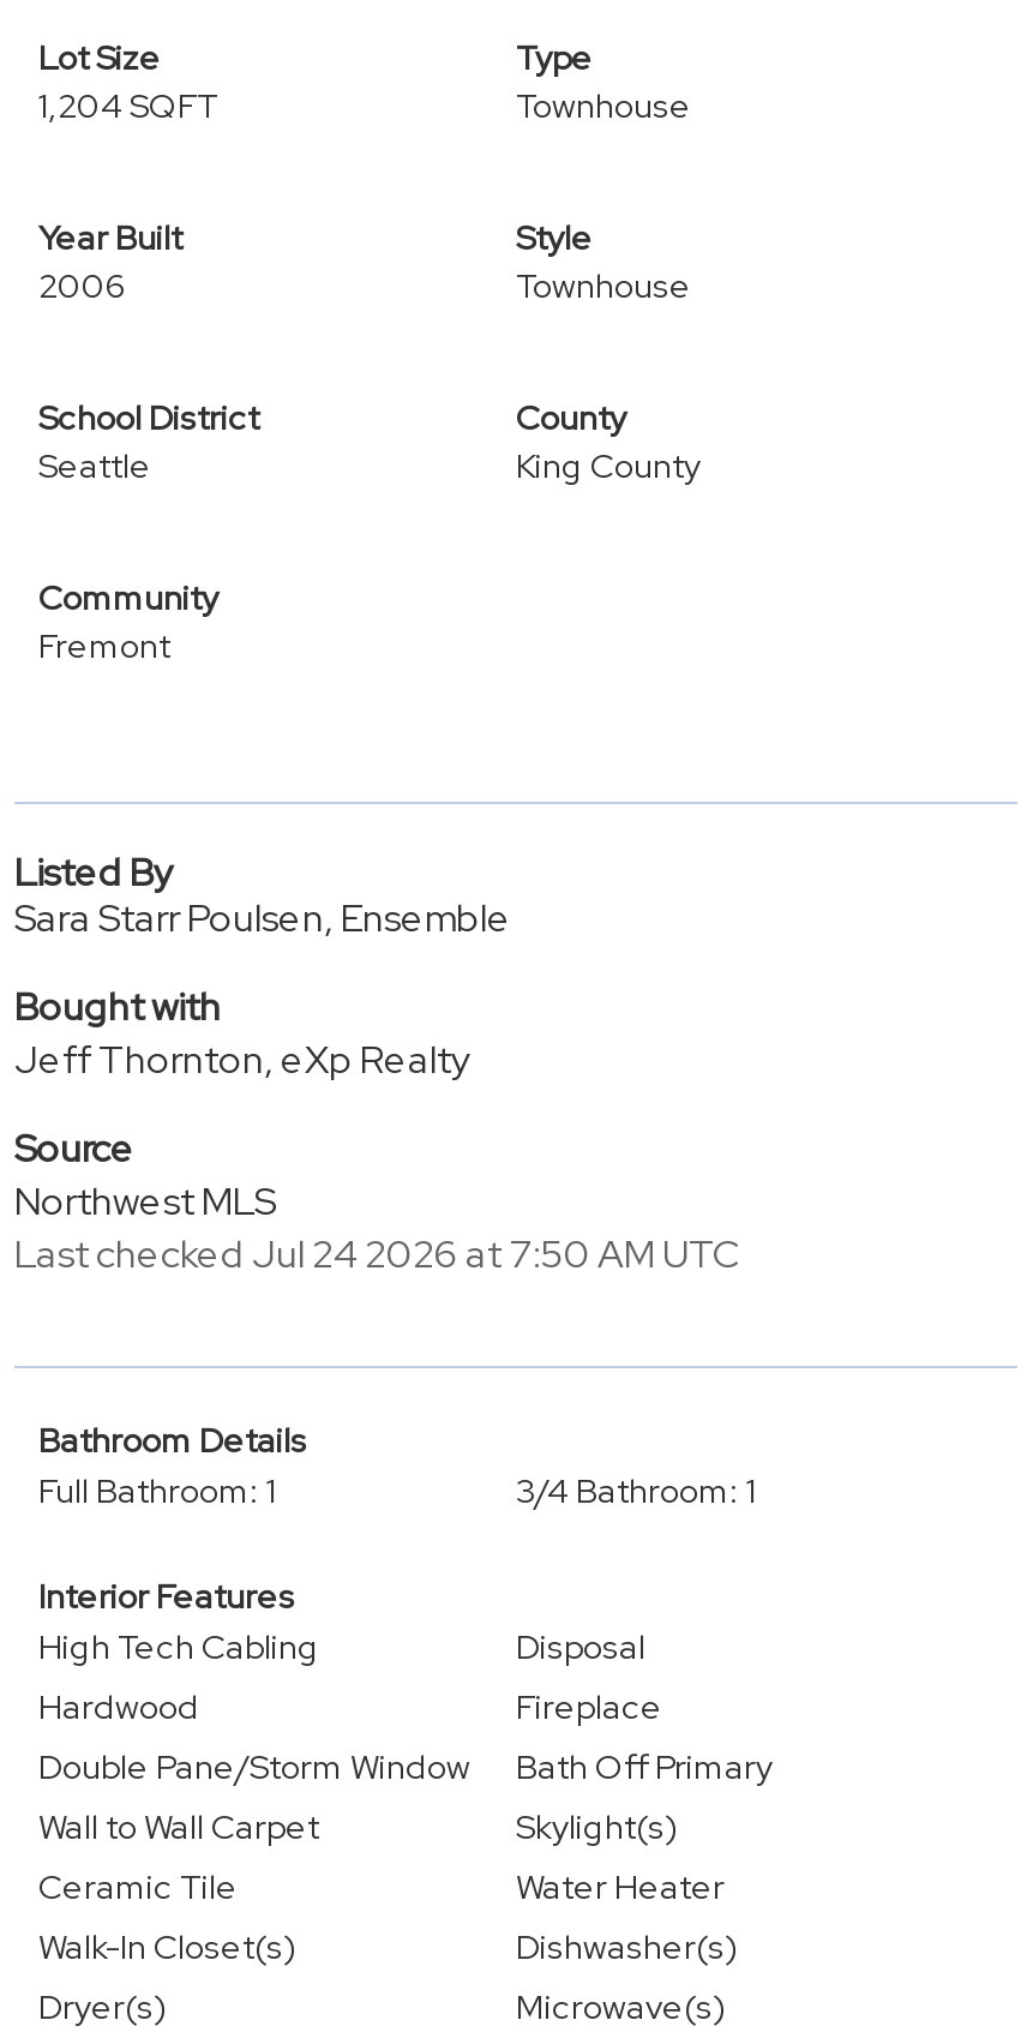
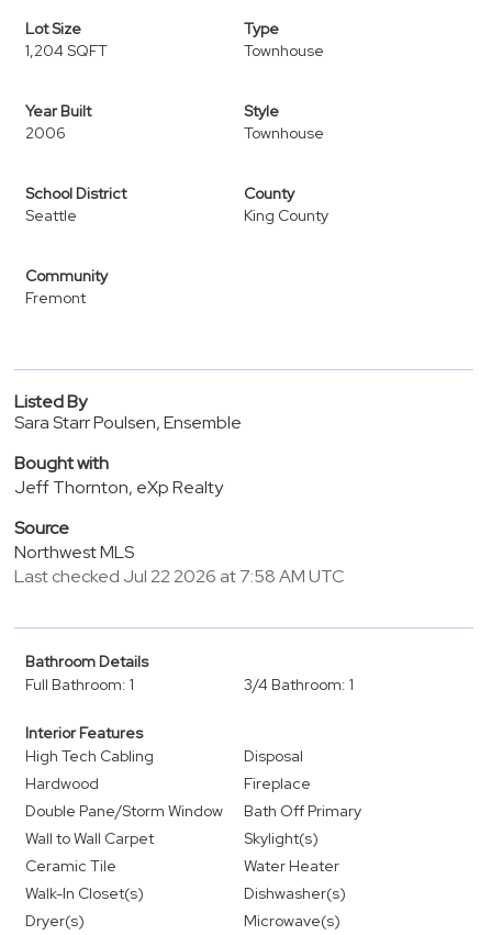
- Last checked Jul 24 2026 at 7:50 AM UTC
+ Last checked Jul 22 2026 at 7:58 AM UTC
